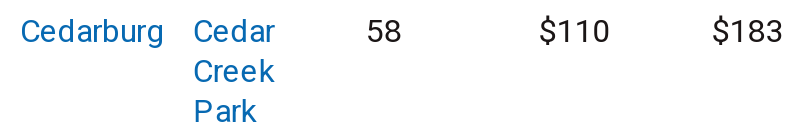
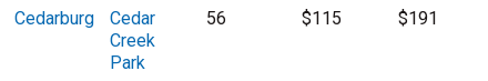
- 58
+ 56

- $110
+ $115

- $183
+ $191
